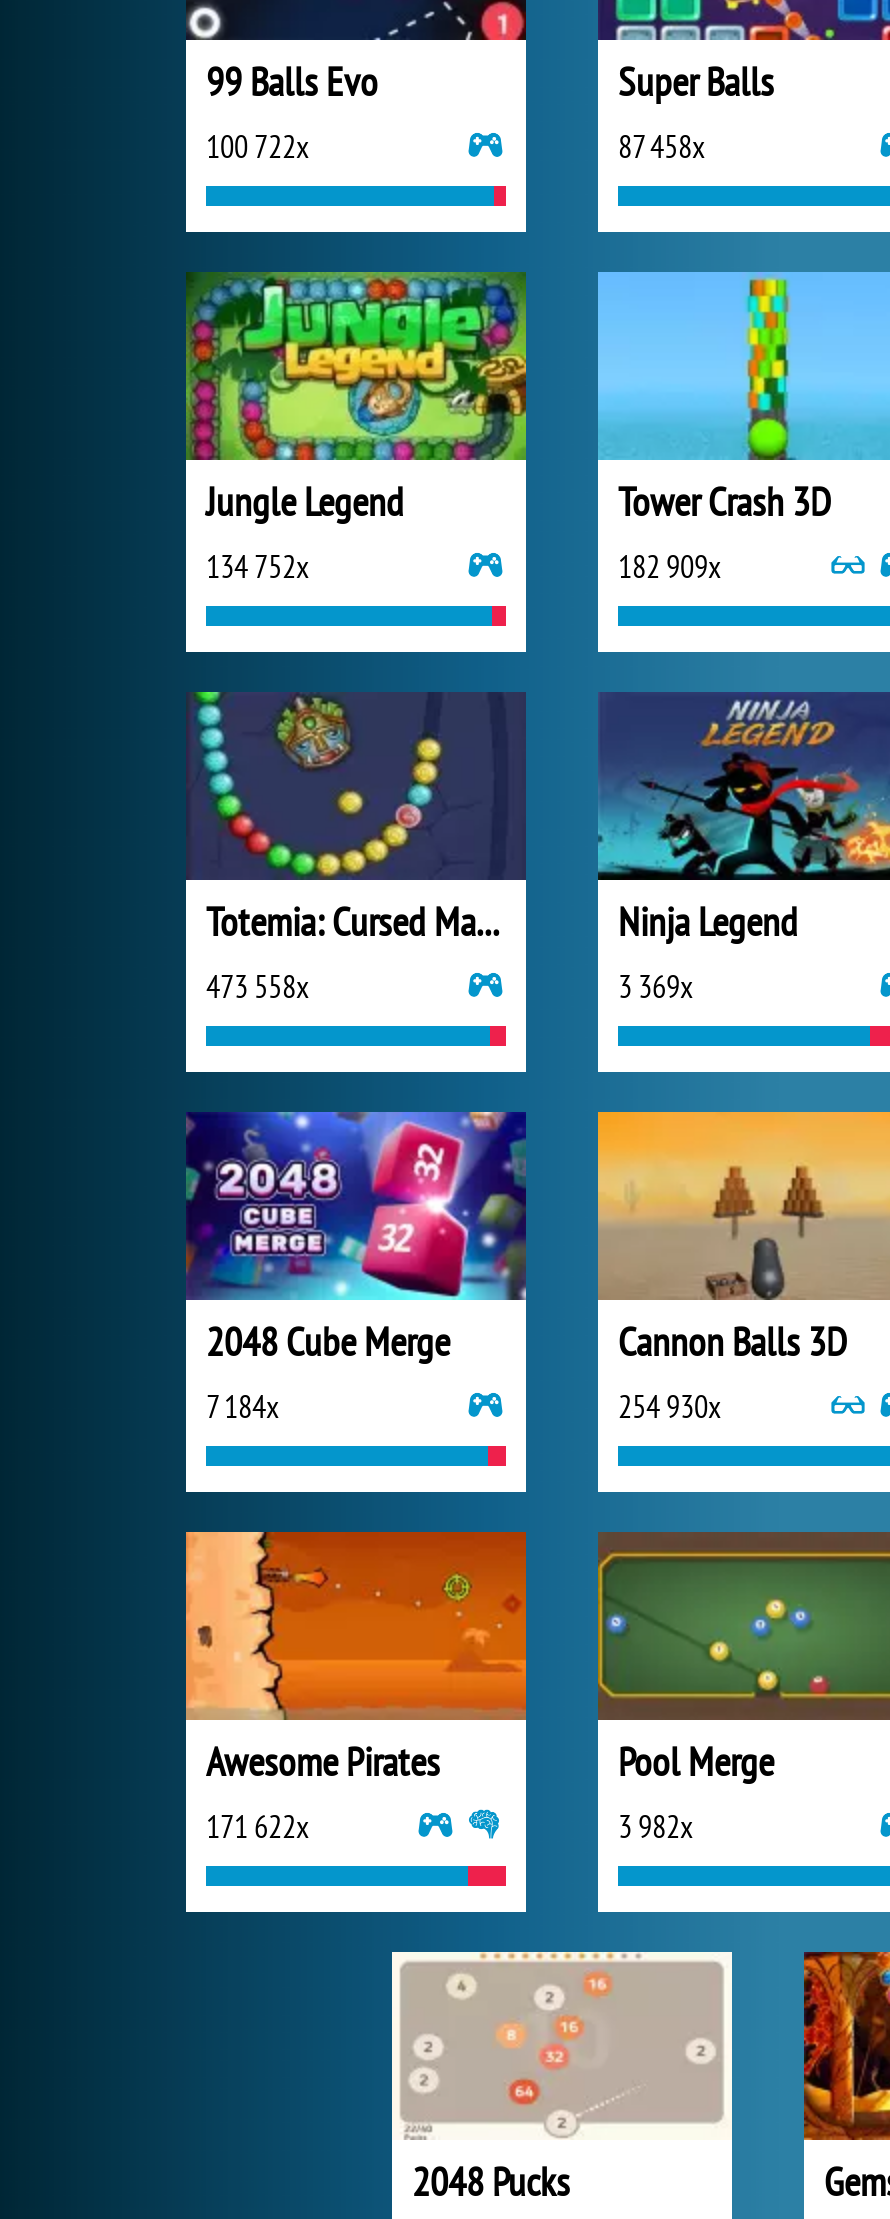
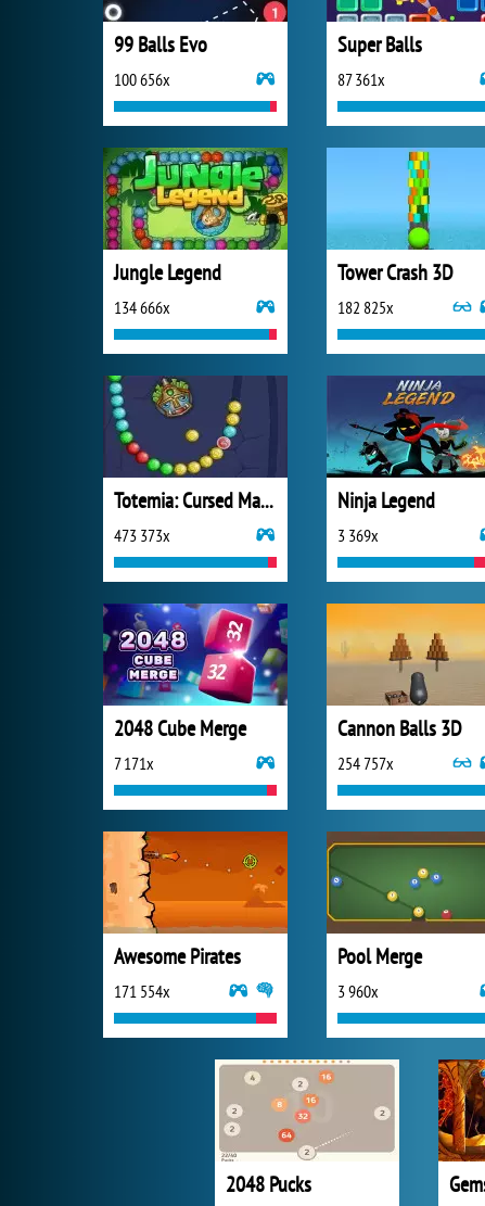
- 100 722x
+ 100 656x

- 87 458x
+ 87 361x

- 134 752x
+ 134 666x

- 182 909x
+ 182 825x

- 473 558x
+ 473 373x

- 7 184x
+ 7 171x

- 254 930x
+ 254 757x

- 171 622x
+ 171 554x

- 3 982x
+ 3 960x
